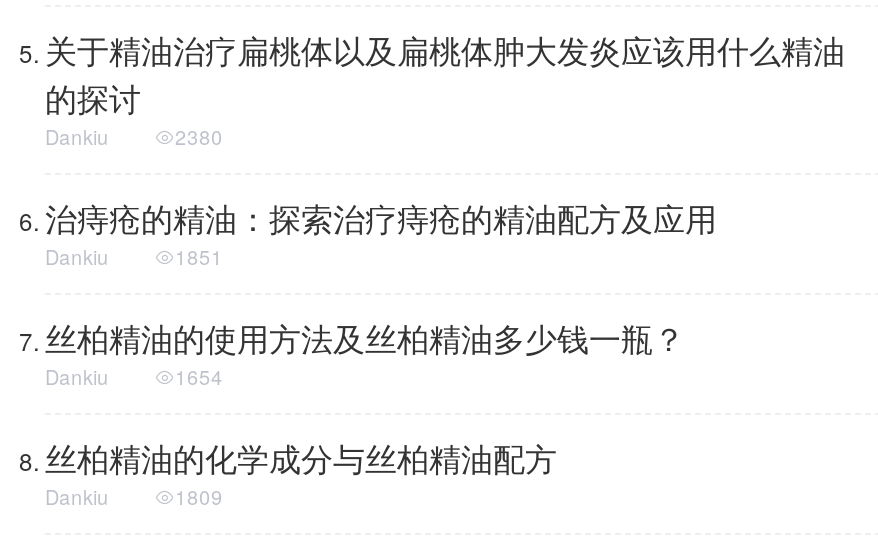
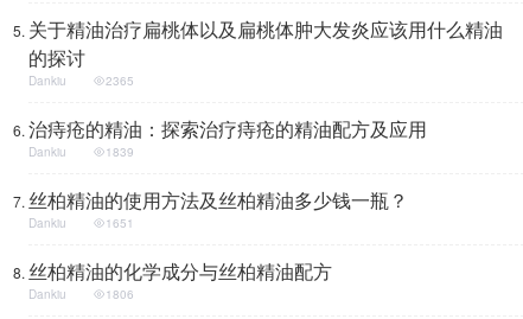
- 2380
+ 2365

- 1851
+ 1839

- 1654
+ 1651

- 1809
+ 1806
